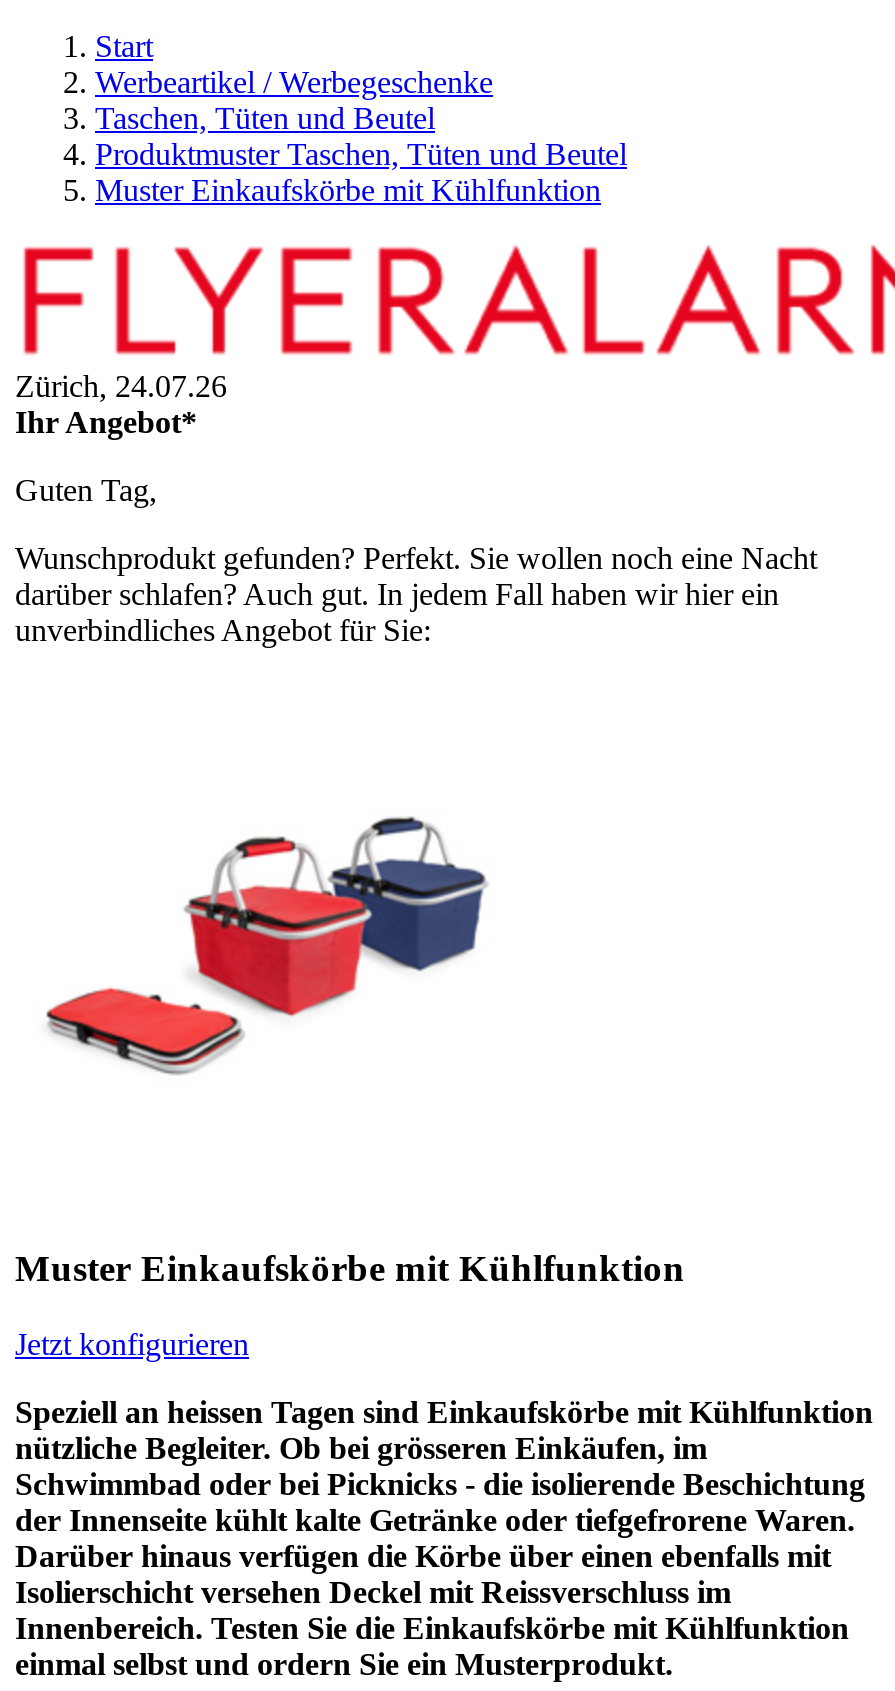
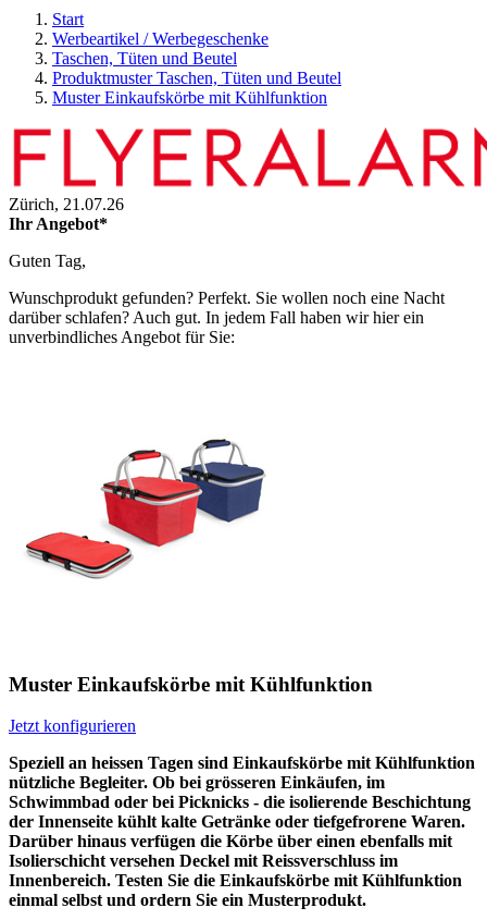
- Zürich, 24.07.26
+ Zürich, 21.07.26
